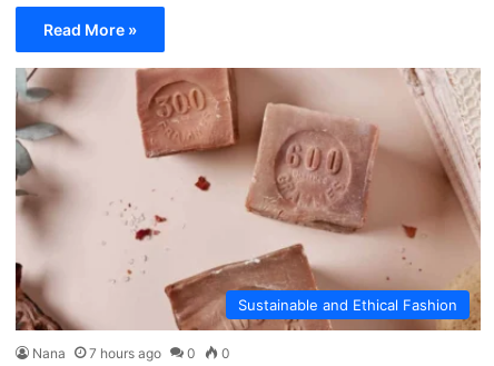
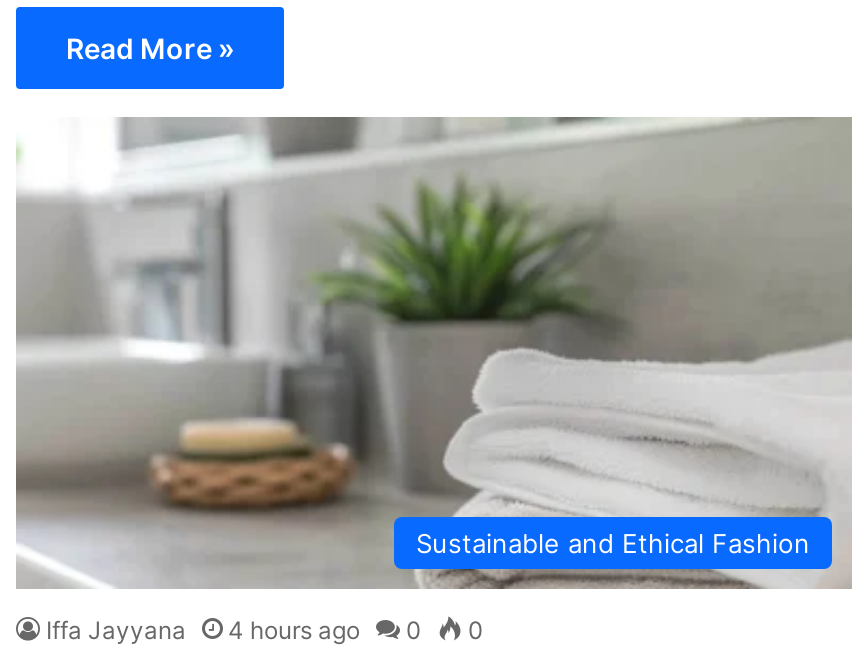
- [image]
- Nana
- 7 hours ago
+ [image]
+ Iffa Jayyana
+ 4 hours ago
